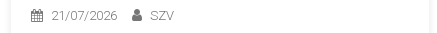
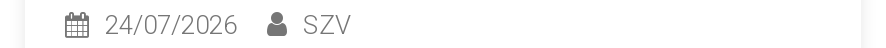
- 21/07/2026
+ 24/07/2026
